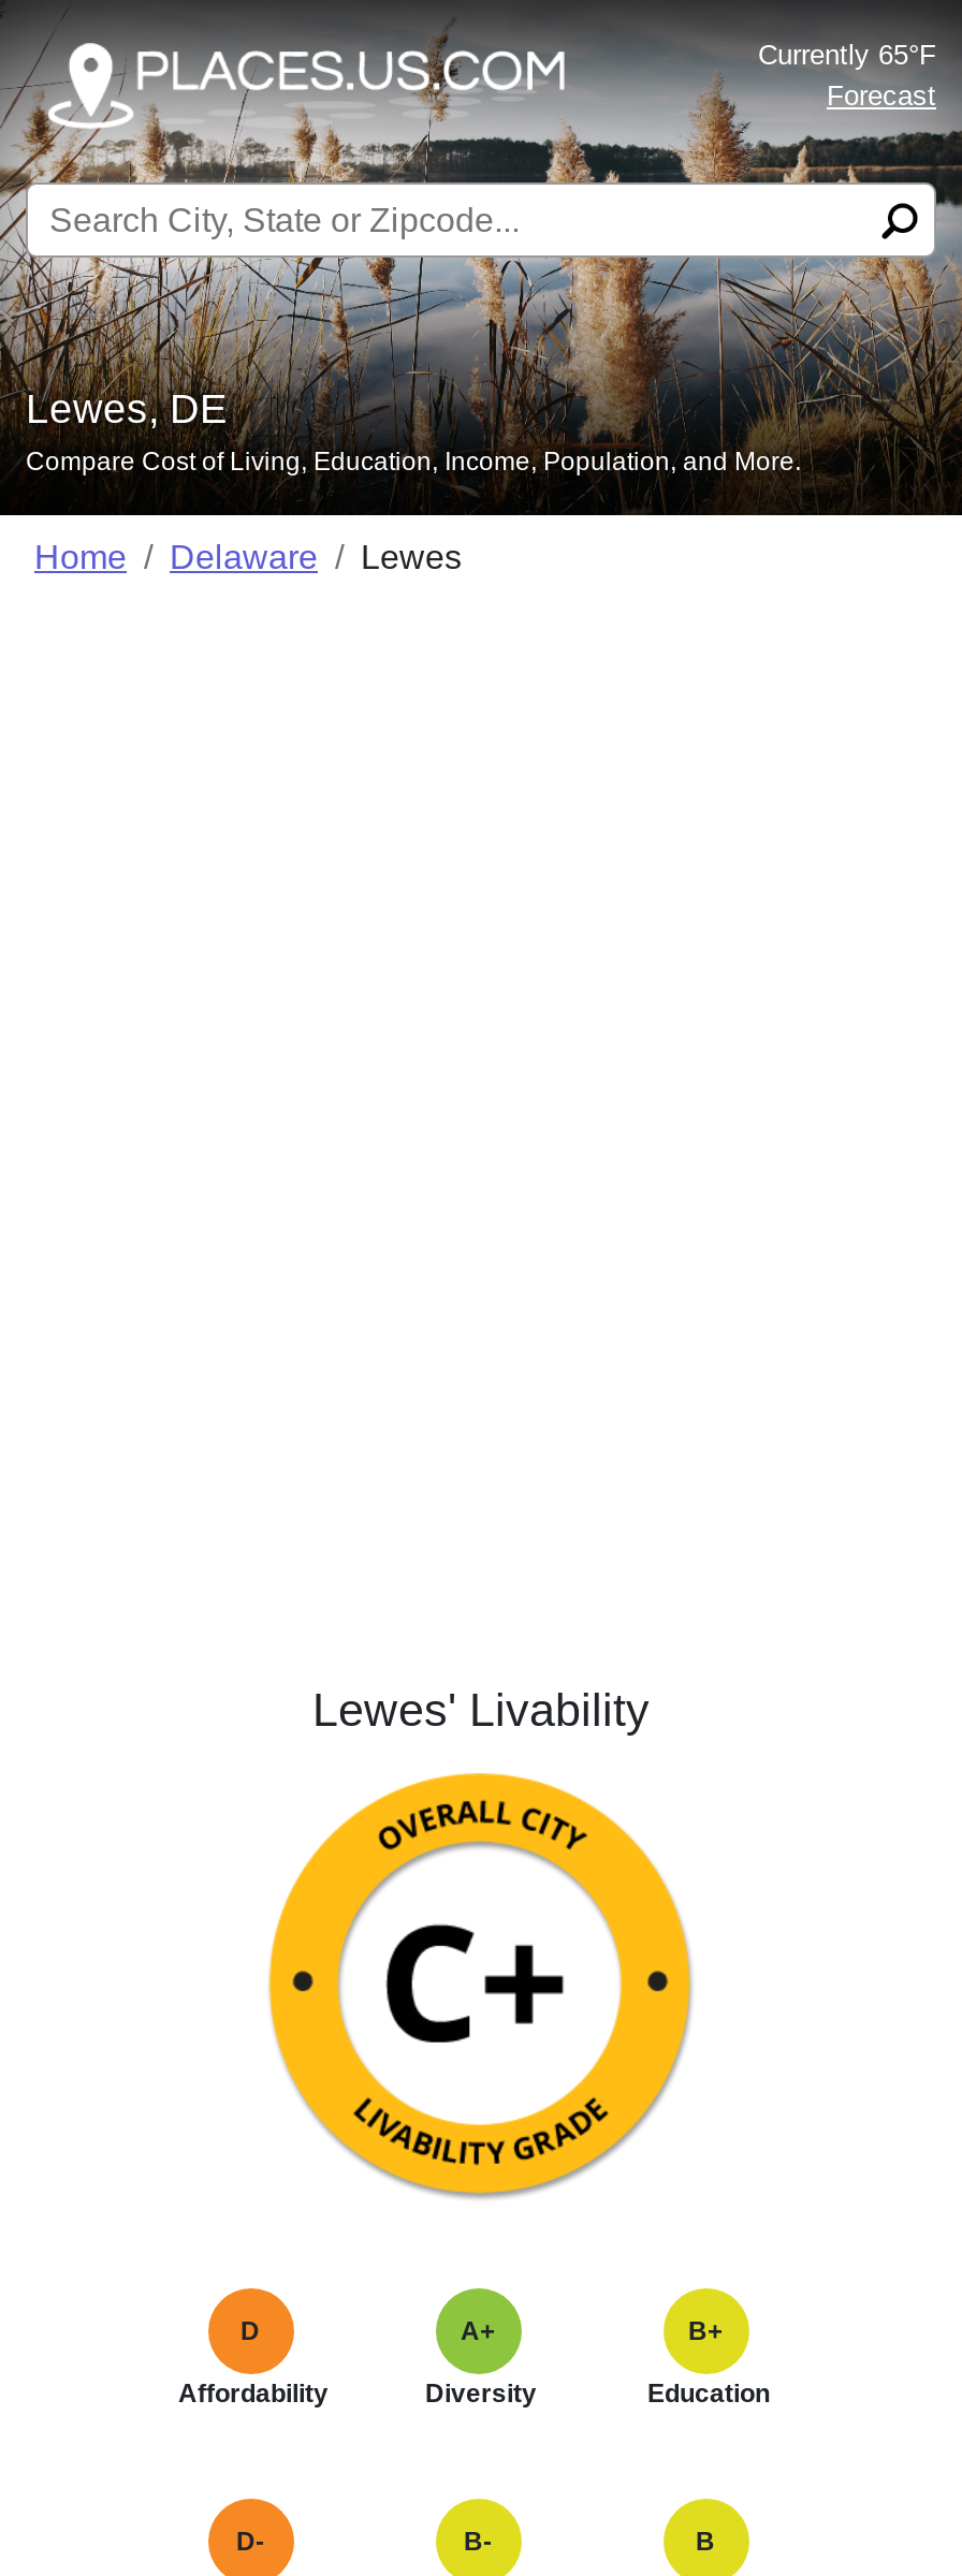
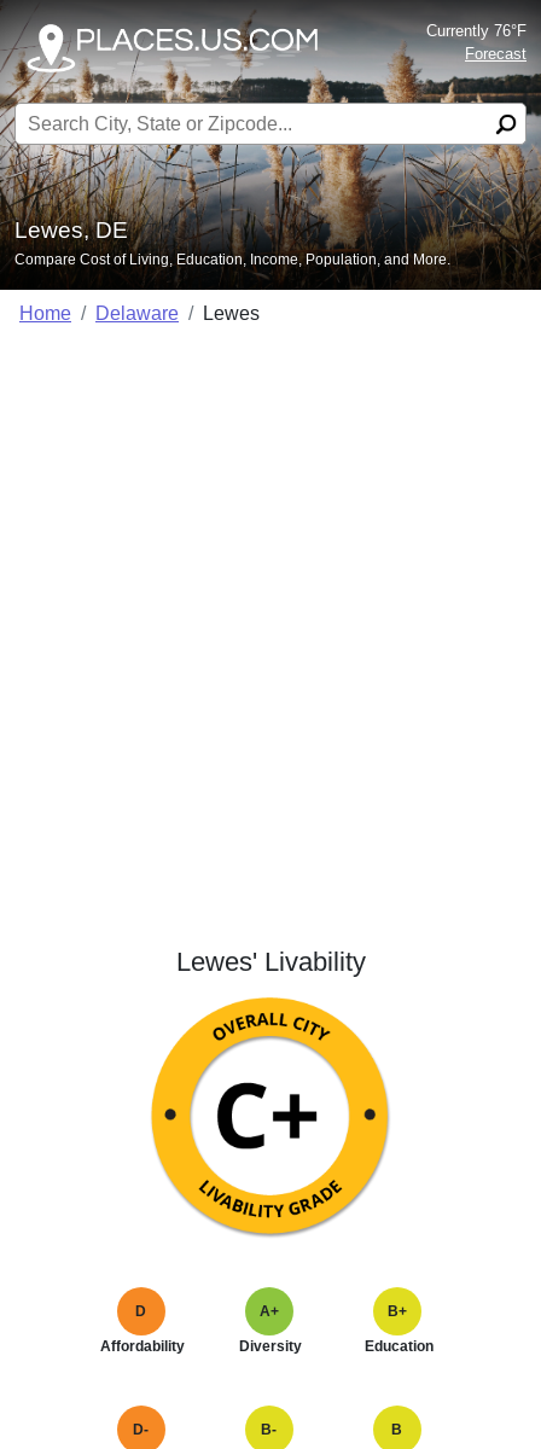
- Currently 65°F
+ Currently 76°F
